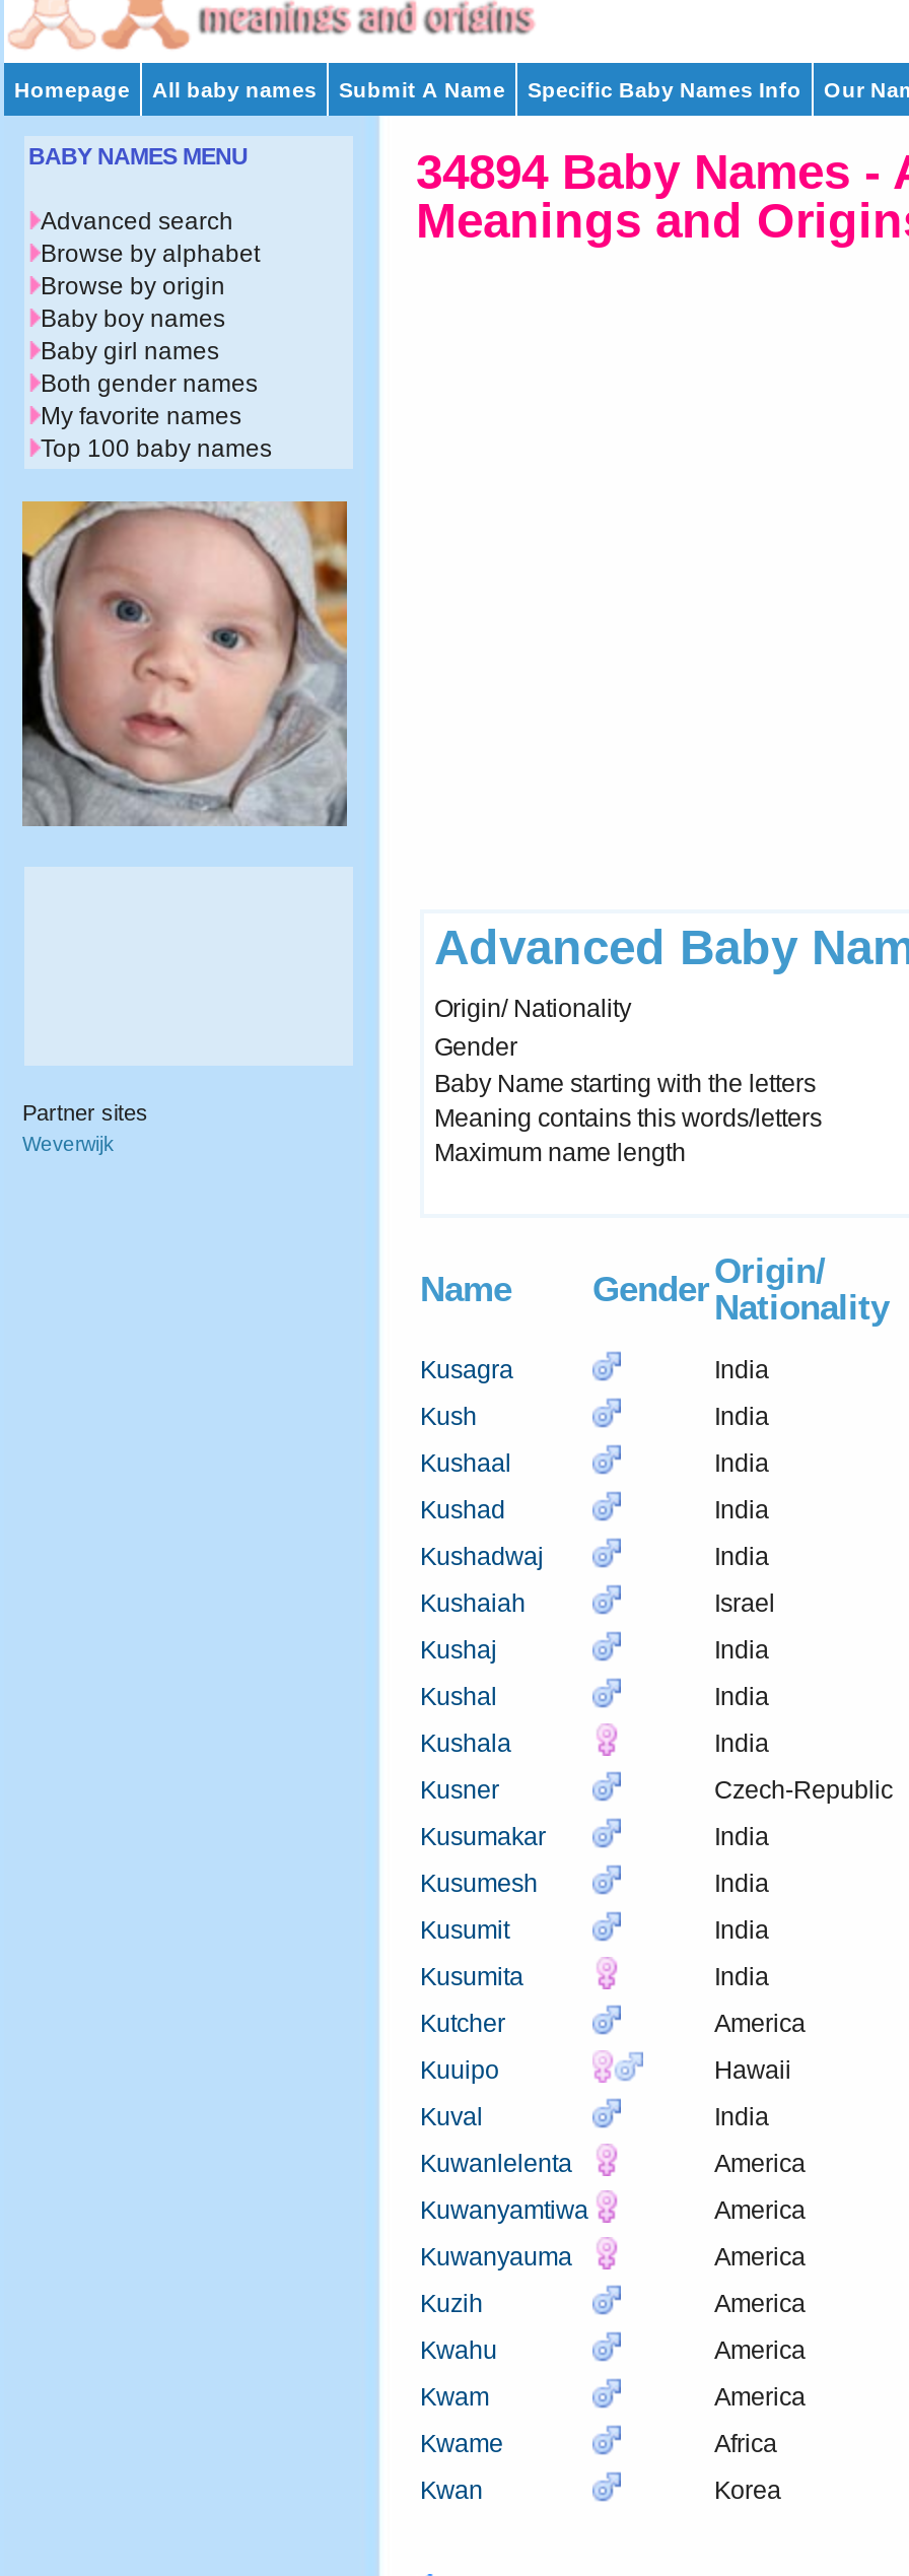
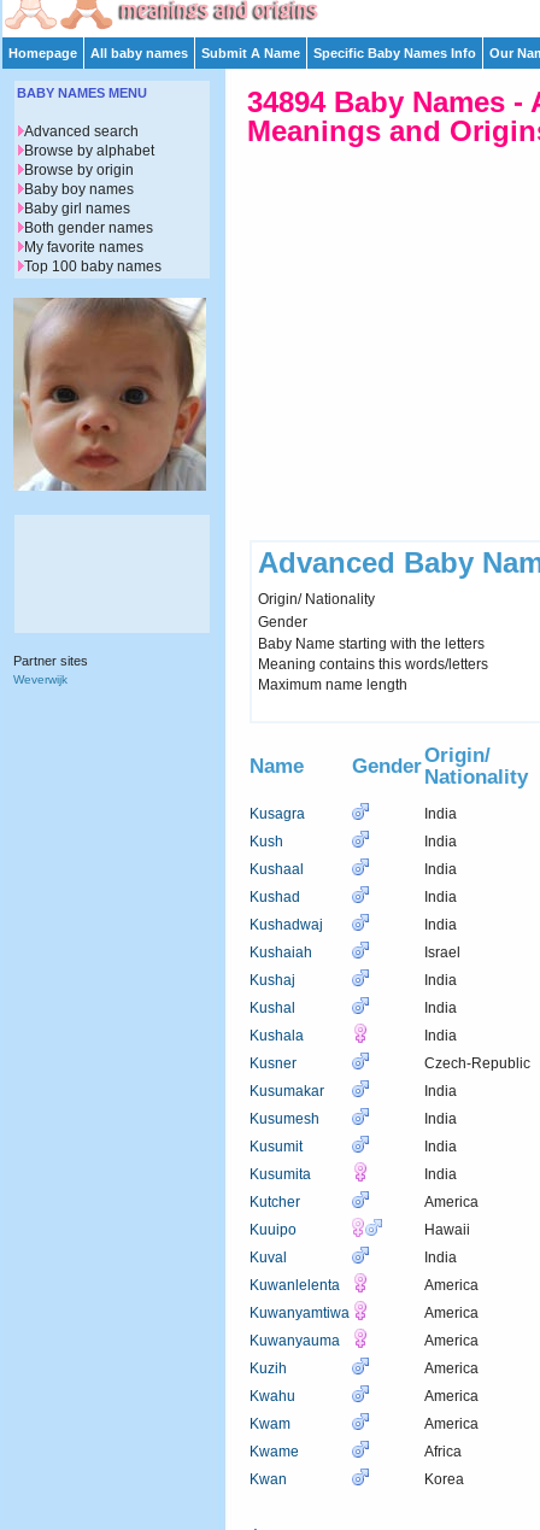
- [image]
+ [image]
